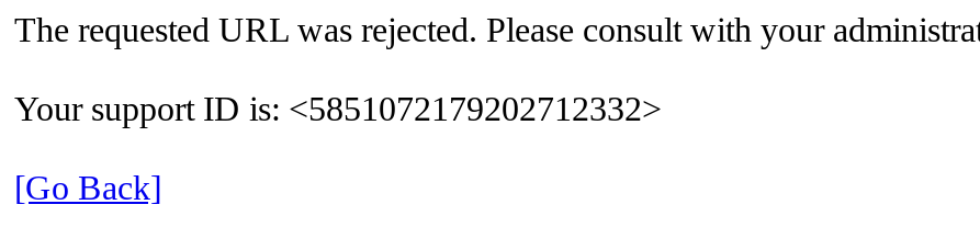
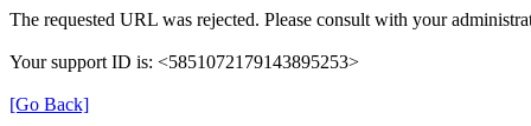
- Your support ID is: <5851072179202712332>
+ Your support ID is: <5851072179143895253>
